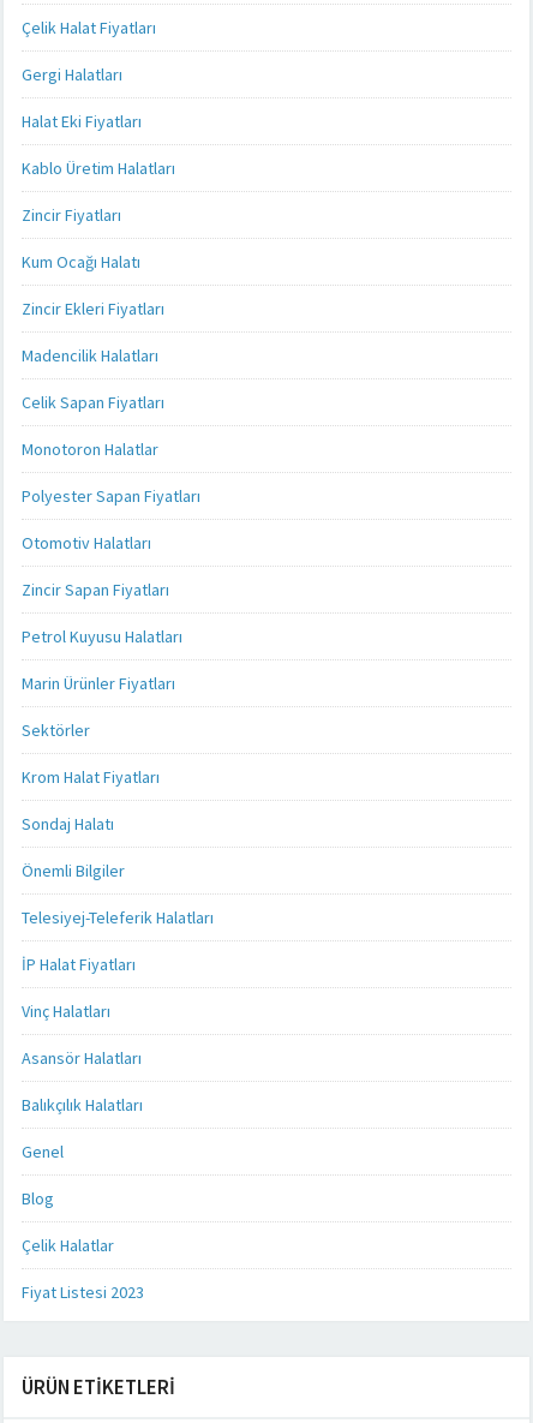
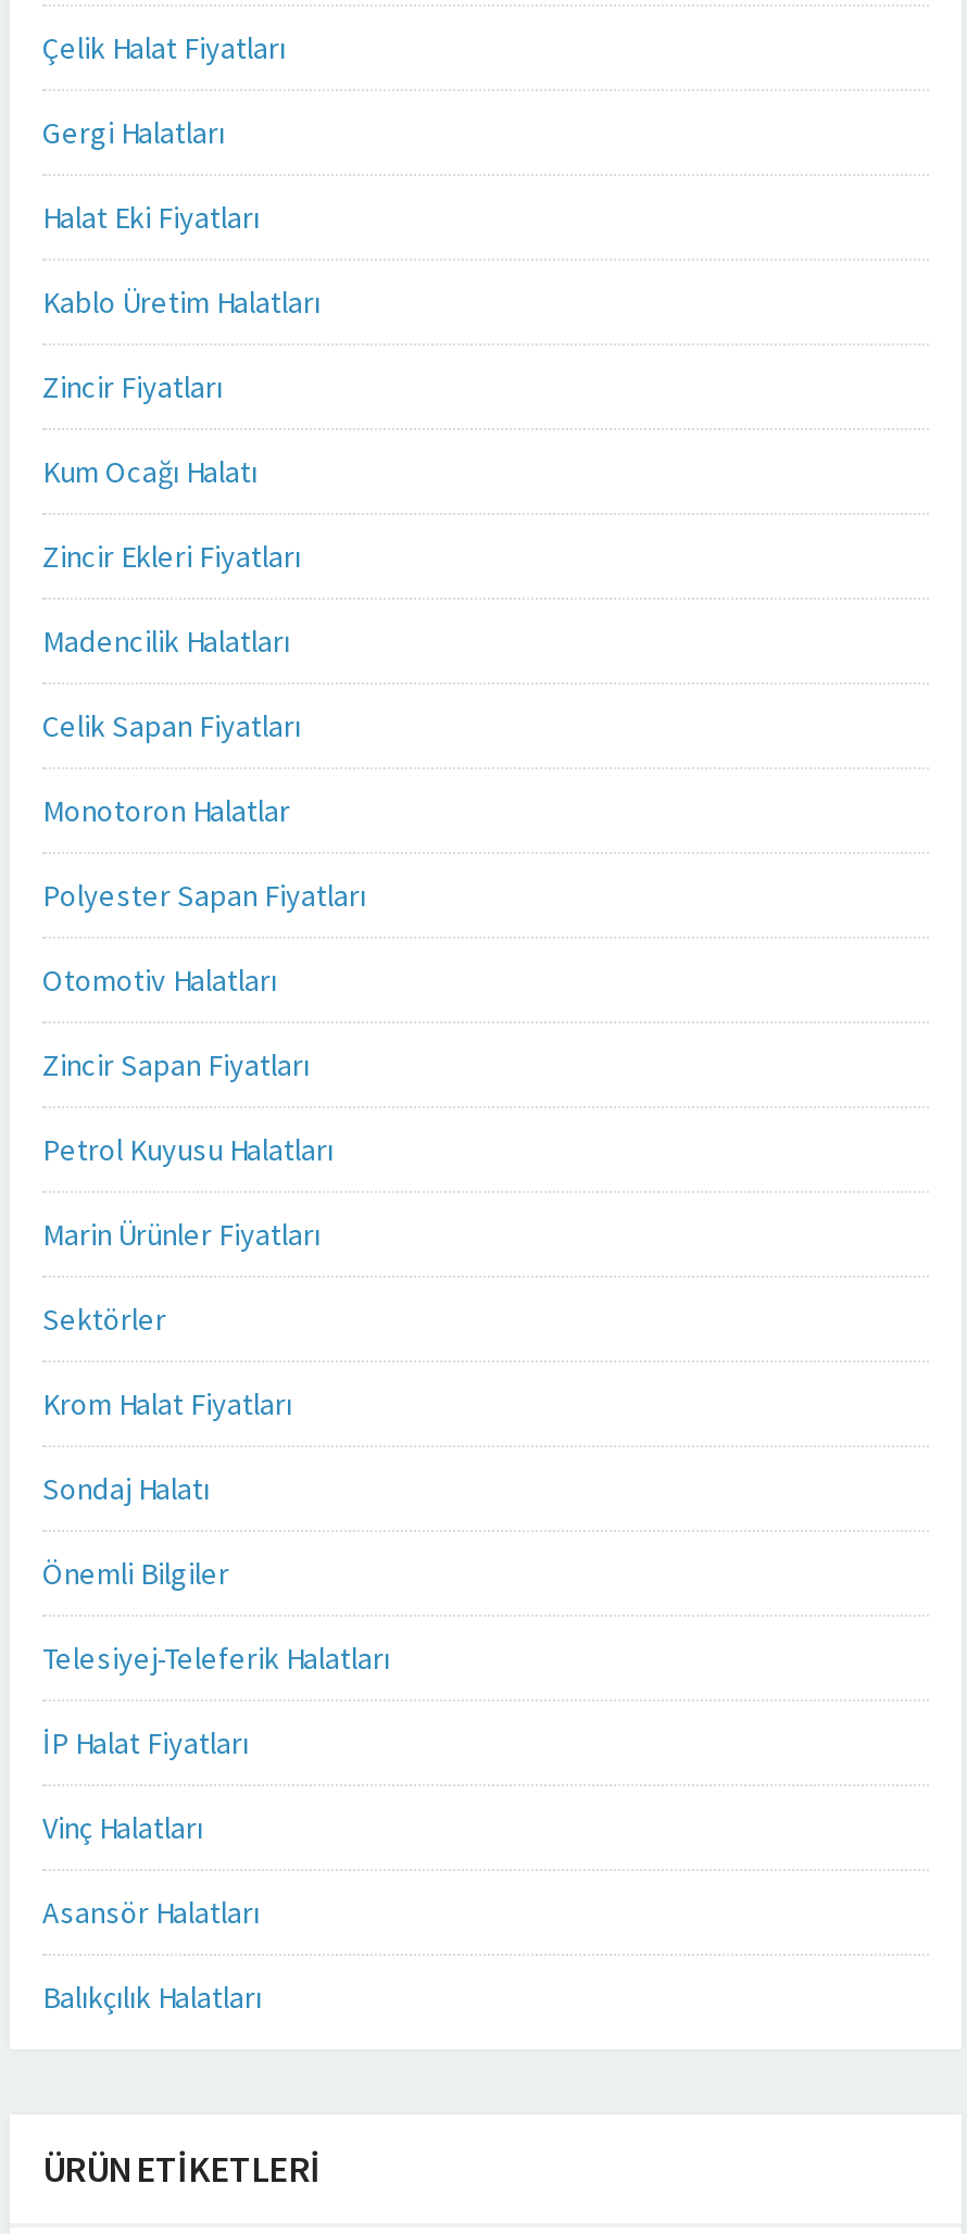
- Genel
- Blog
- Çelik Halatlar
- Fiyat Listesi 2023
